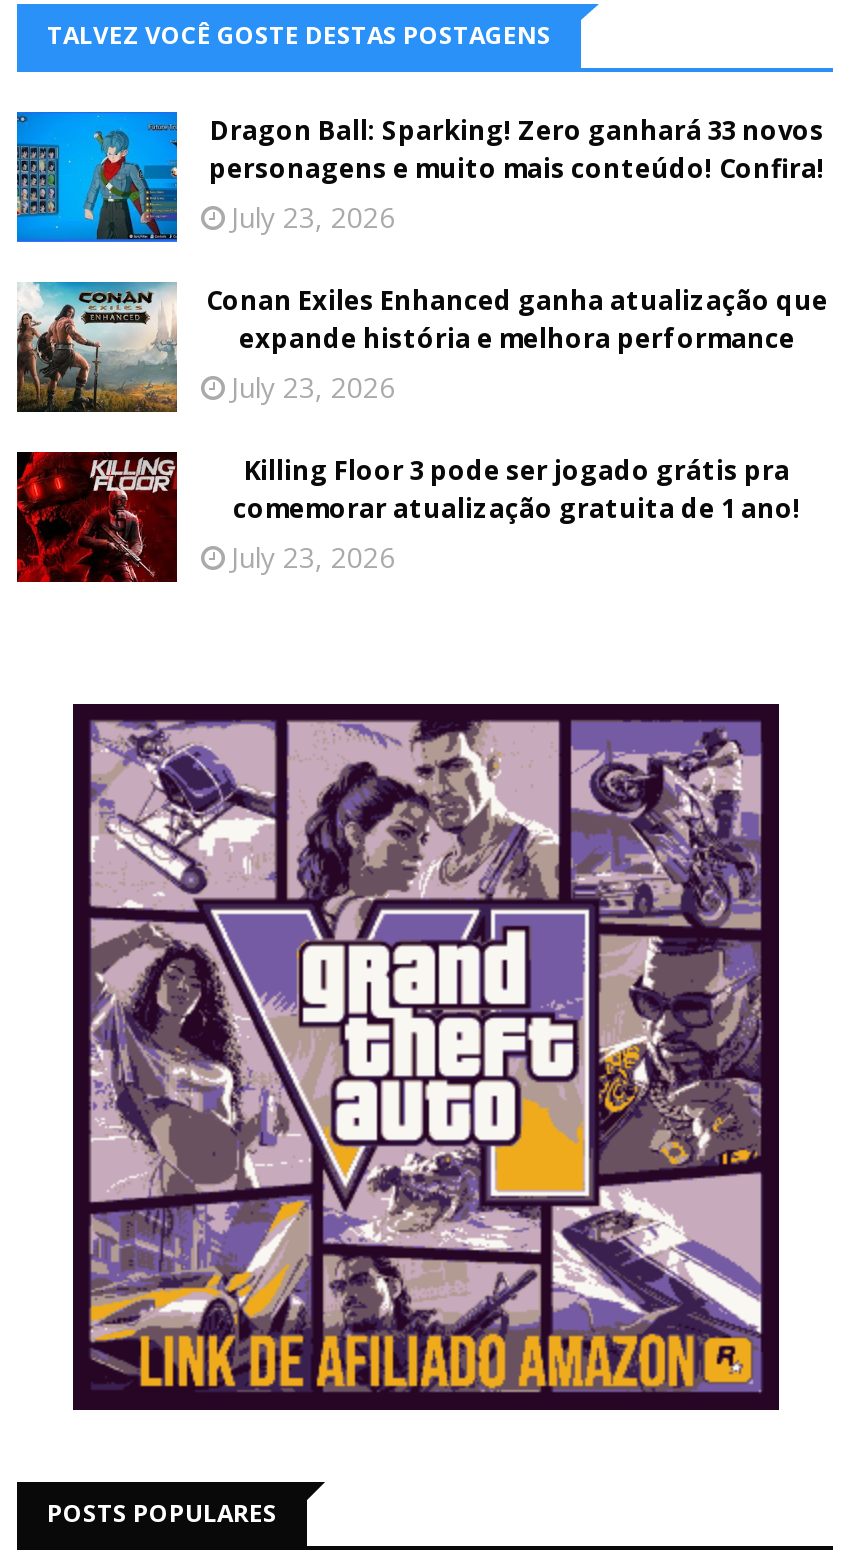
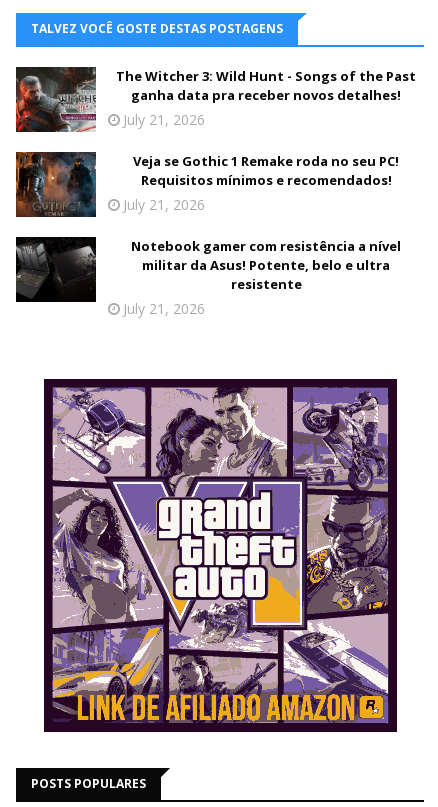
- [image]
- Dragon Ball: Sparking! Zero ganhará 33 novos
- personagens e muito mais conteúdo! Confira!
- July 23, 2026
+ [image]
+ The Witcher 3: Wild Hunt - Songs of the Past
+ ganha data pra receber novos detalhes!
+ July 21, 2026

- [image]
- Conan Exiles Enhanced ganha atualização que
- expande história e melhora performance
- July 23, 2026
+ [image]
+ Veja se Gothic 1 Remake roda no seu PC!
+ Requisitos mínimos e recomendados!
+ July 21, 2026

- [image]
- Killing Floor 3 pode ser jogado grátis pra
- comemorar atualização gratuita de 1 ano!
- July 23, 2026
+ [image]
+ Notebook gamer com resistência a nível
+ militar da Asus! Potente, belo e ultra
+ resistente
+ July 21, 2026
